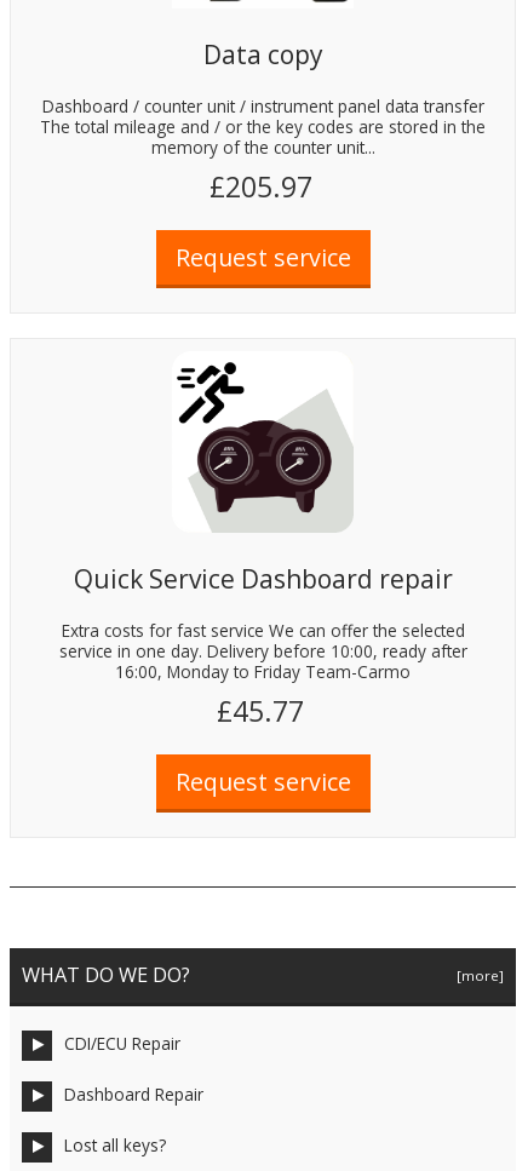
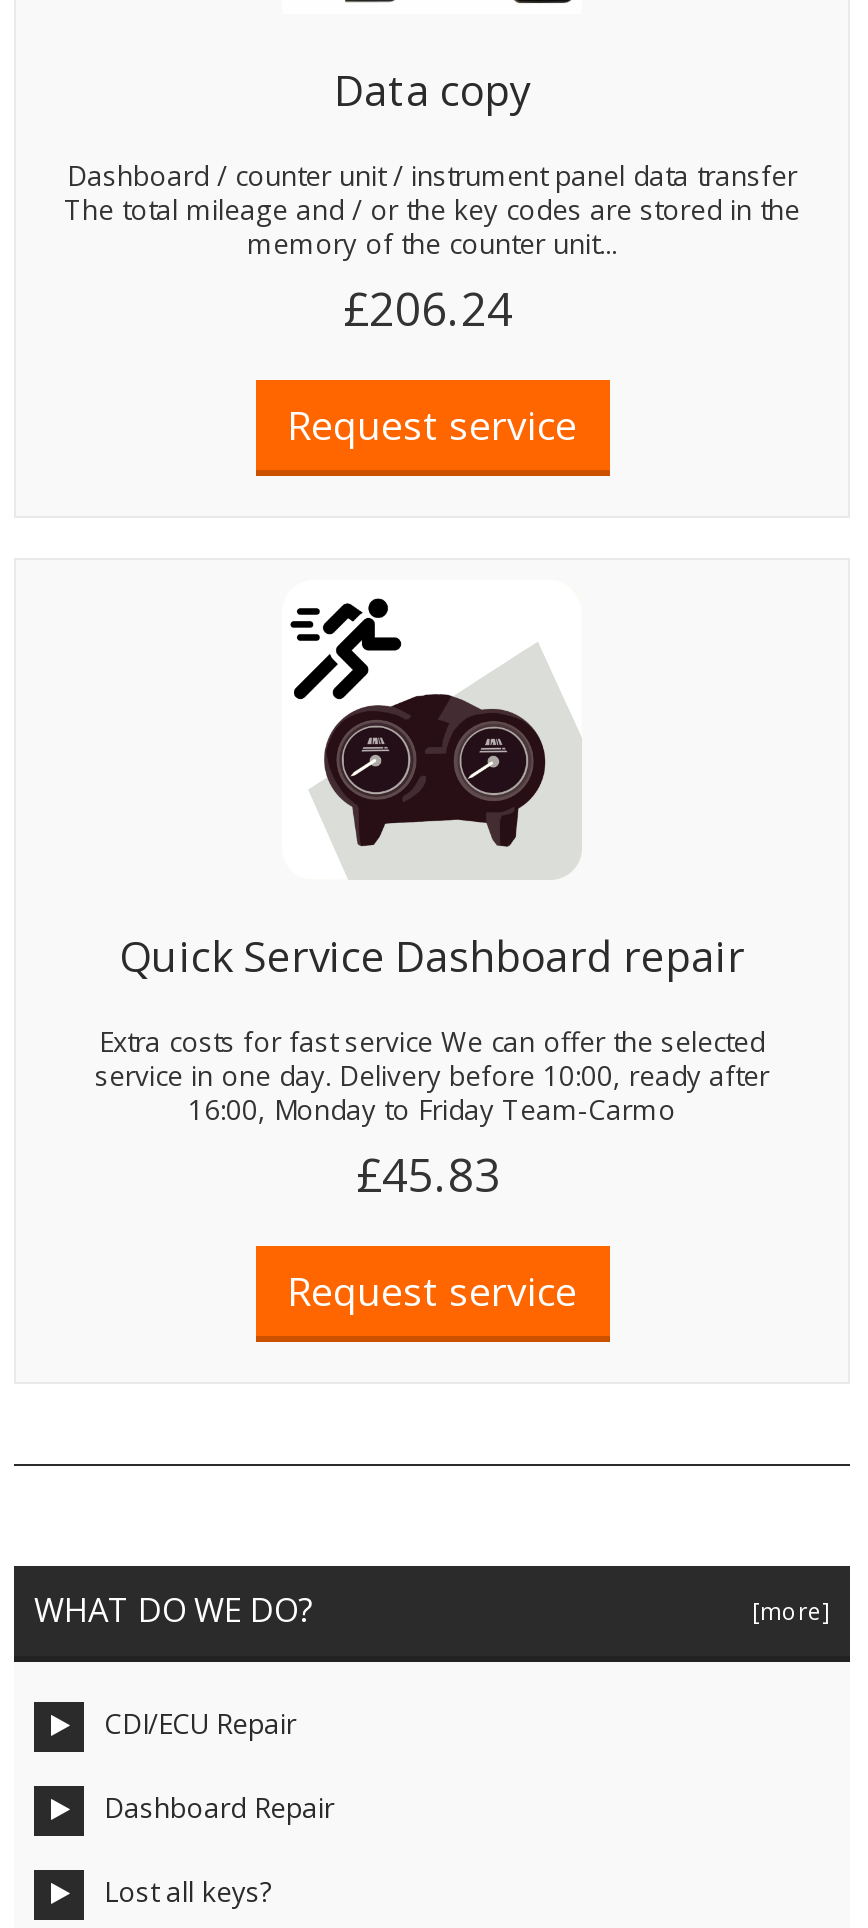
- £205.97
+ £206.24

- £45.77
+ £45.83
